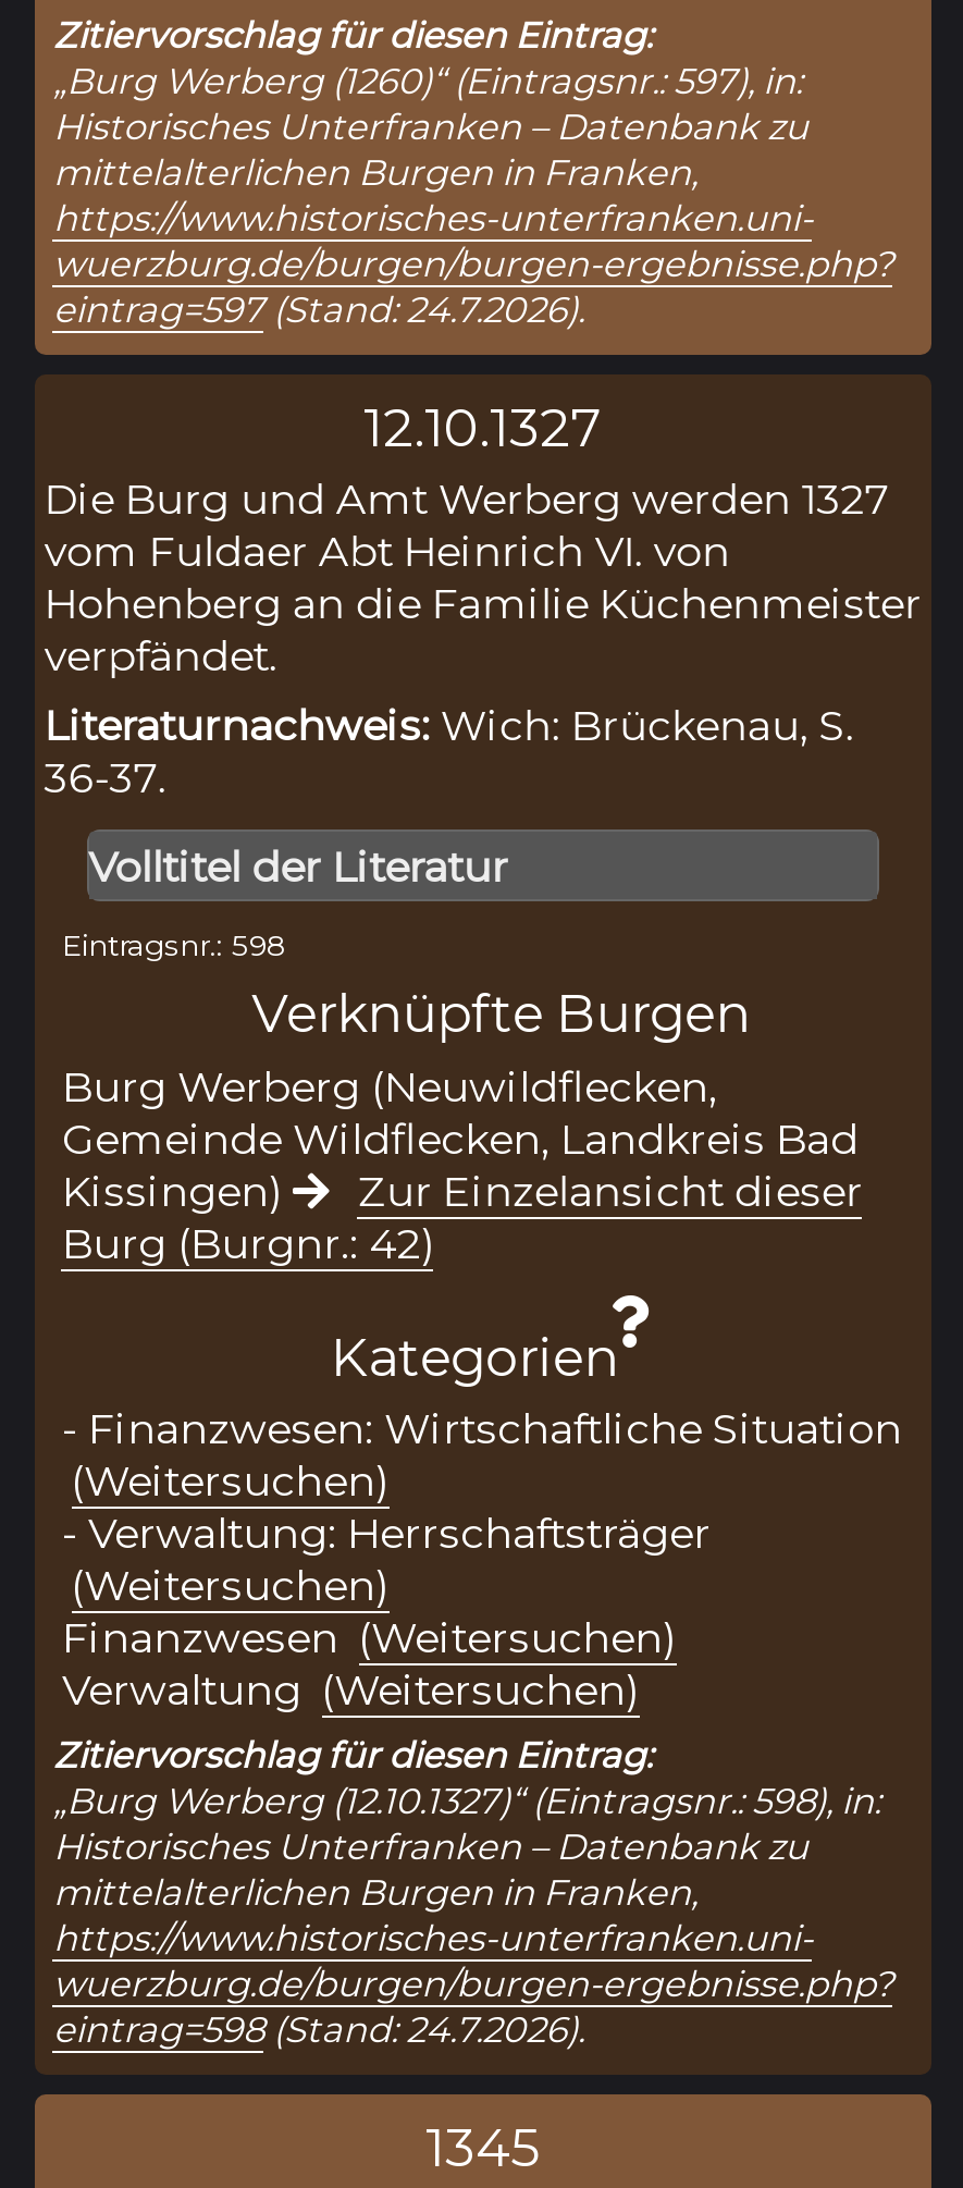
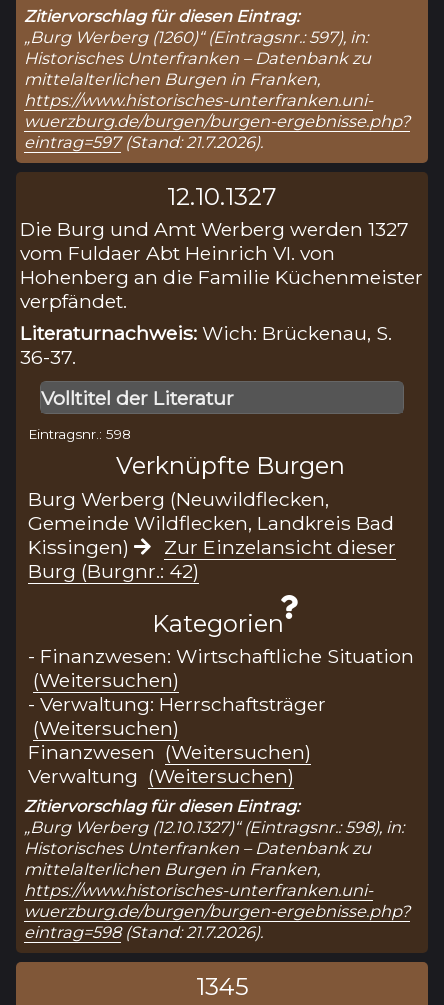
- eintrag=597(Stand: 24.7.2026).
+ eintrag=597(Stand: 21.7.2026).

- eintrag=598(Stand: 24.7.2026).
+ eintrag=598(Stand: 21.7.2026).
